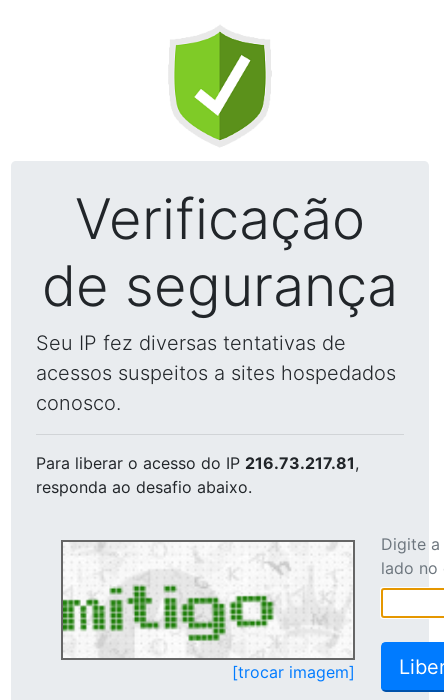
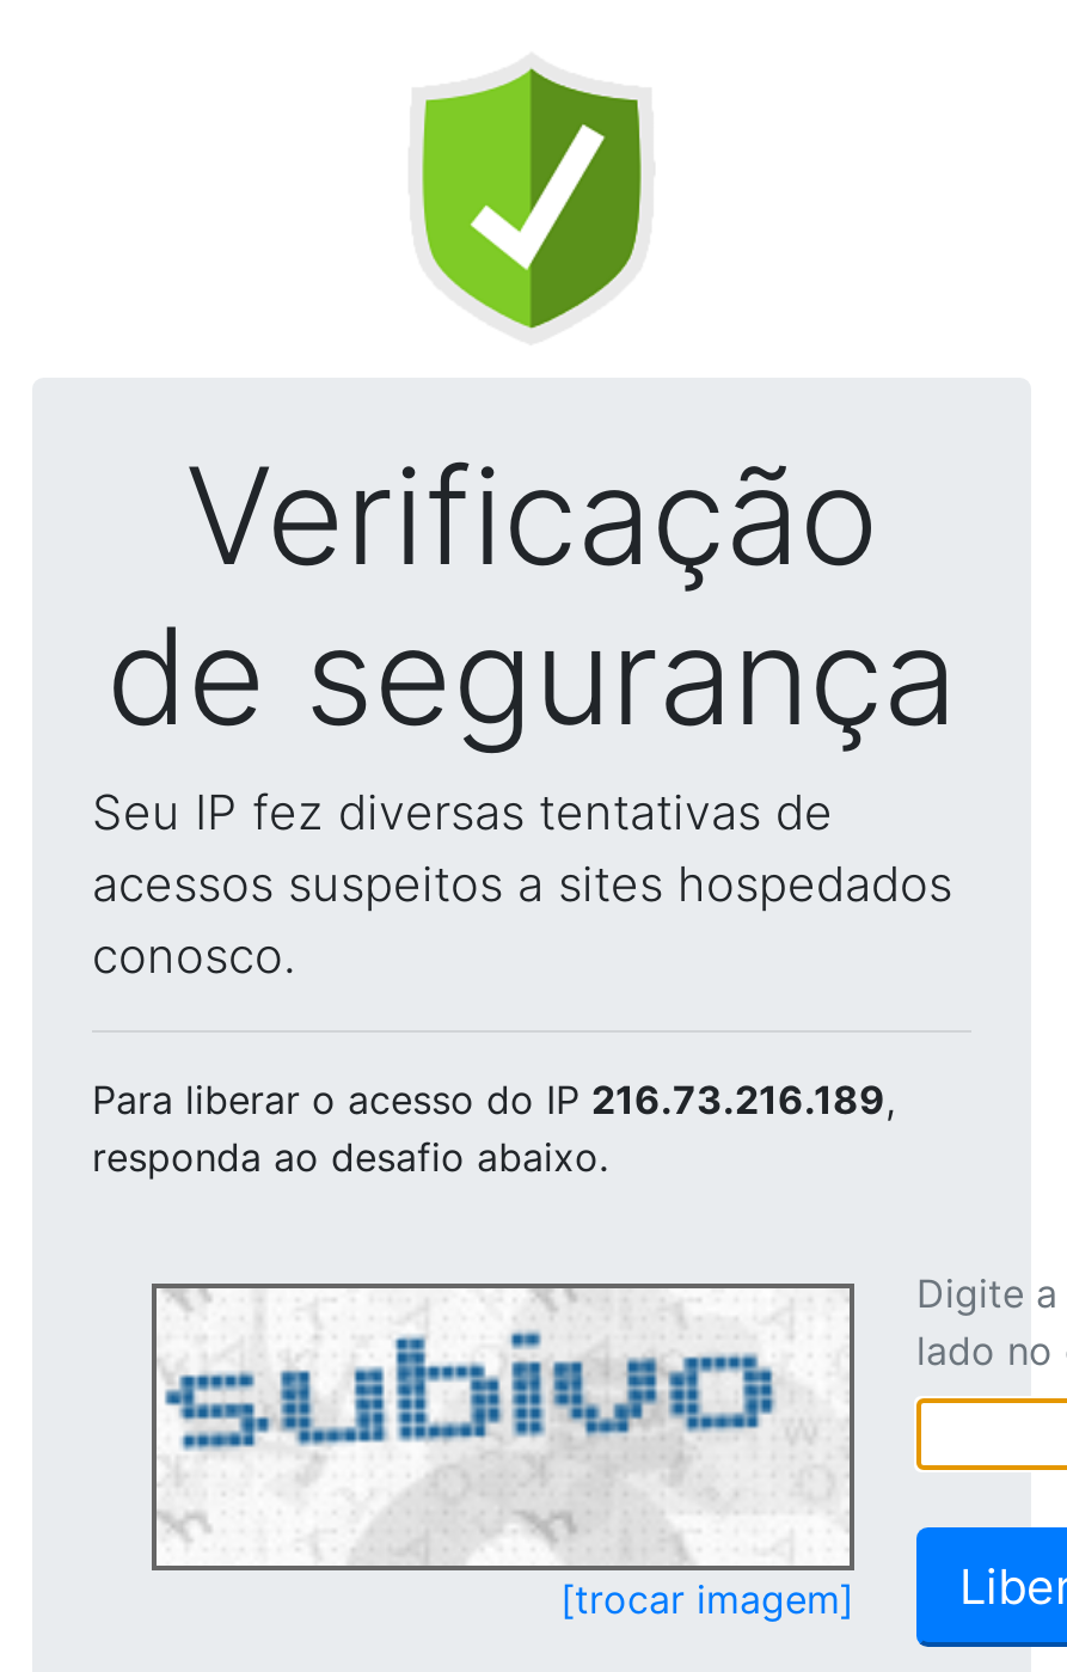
- Para liberar o acesso do IP 216.73.217.81,
+ Para liberar o acesso do IP 216.73.216.189,

- [image]
+ [image]
